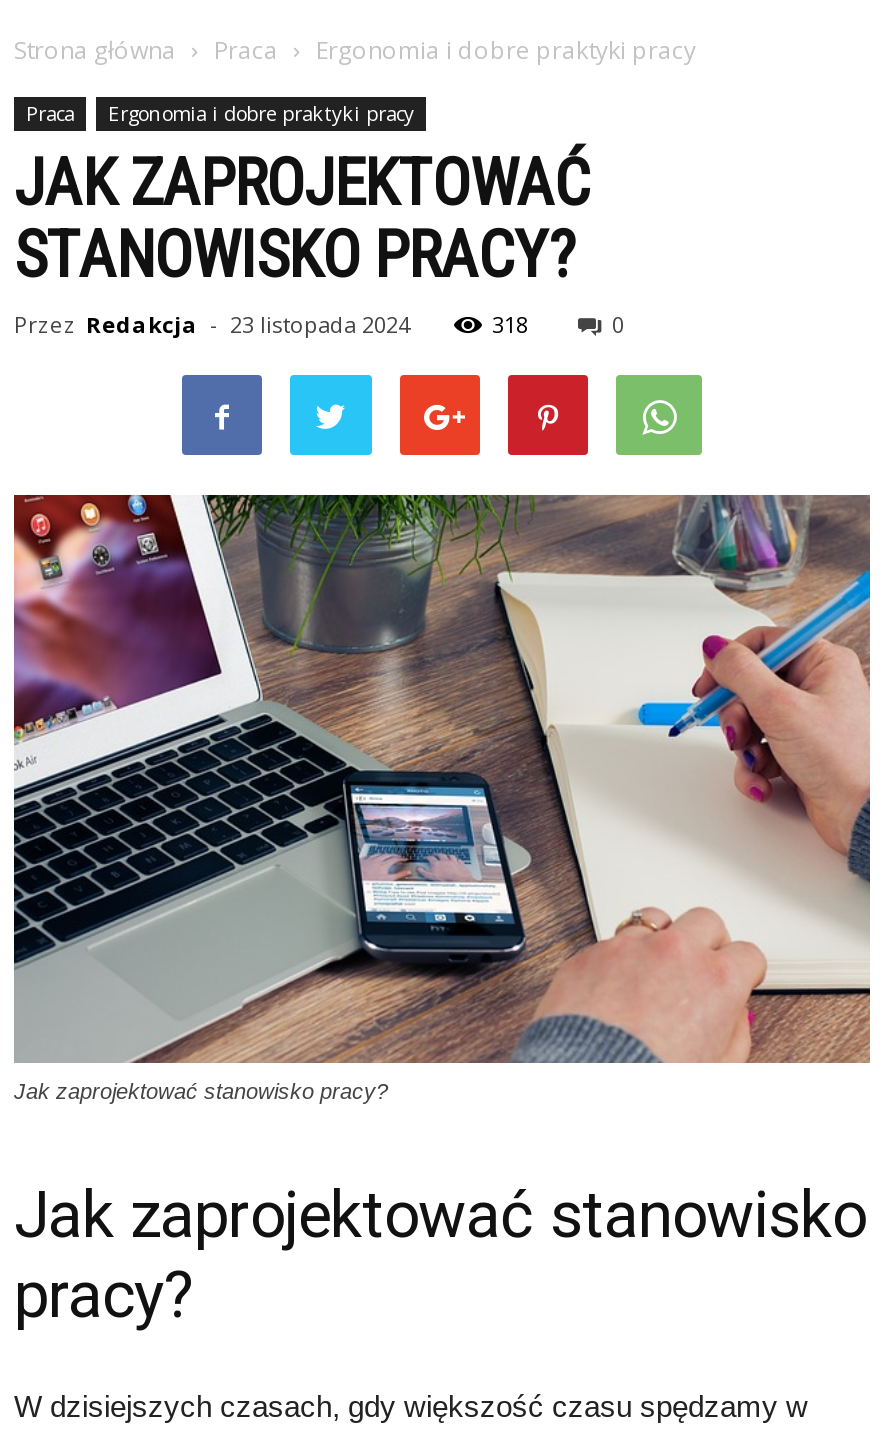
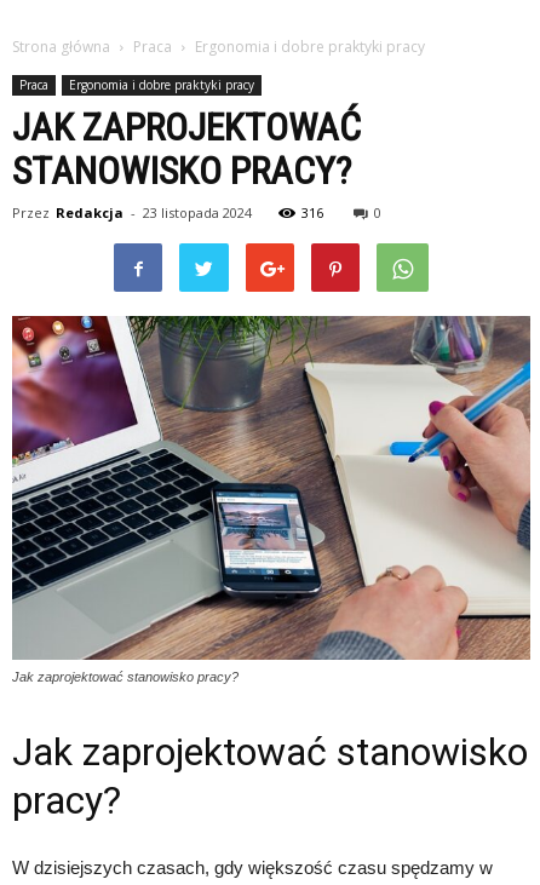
- 318
+ 316
